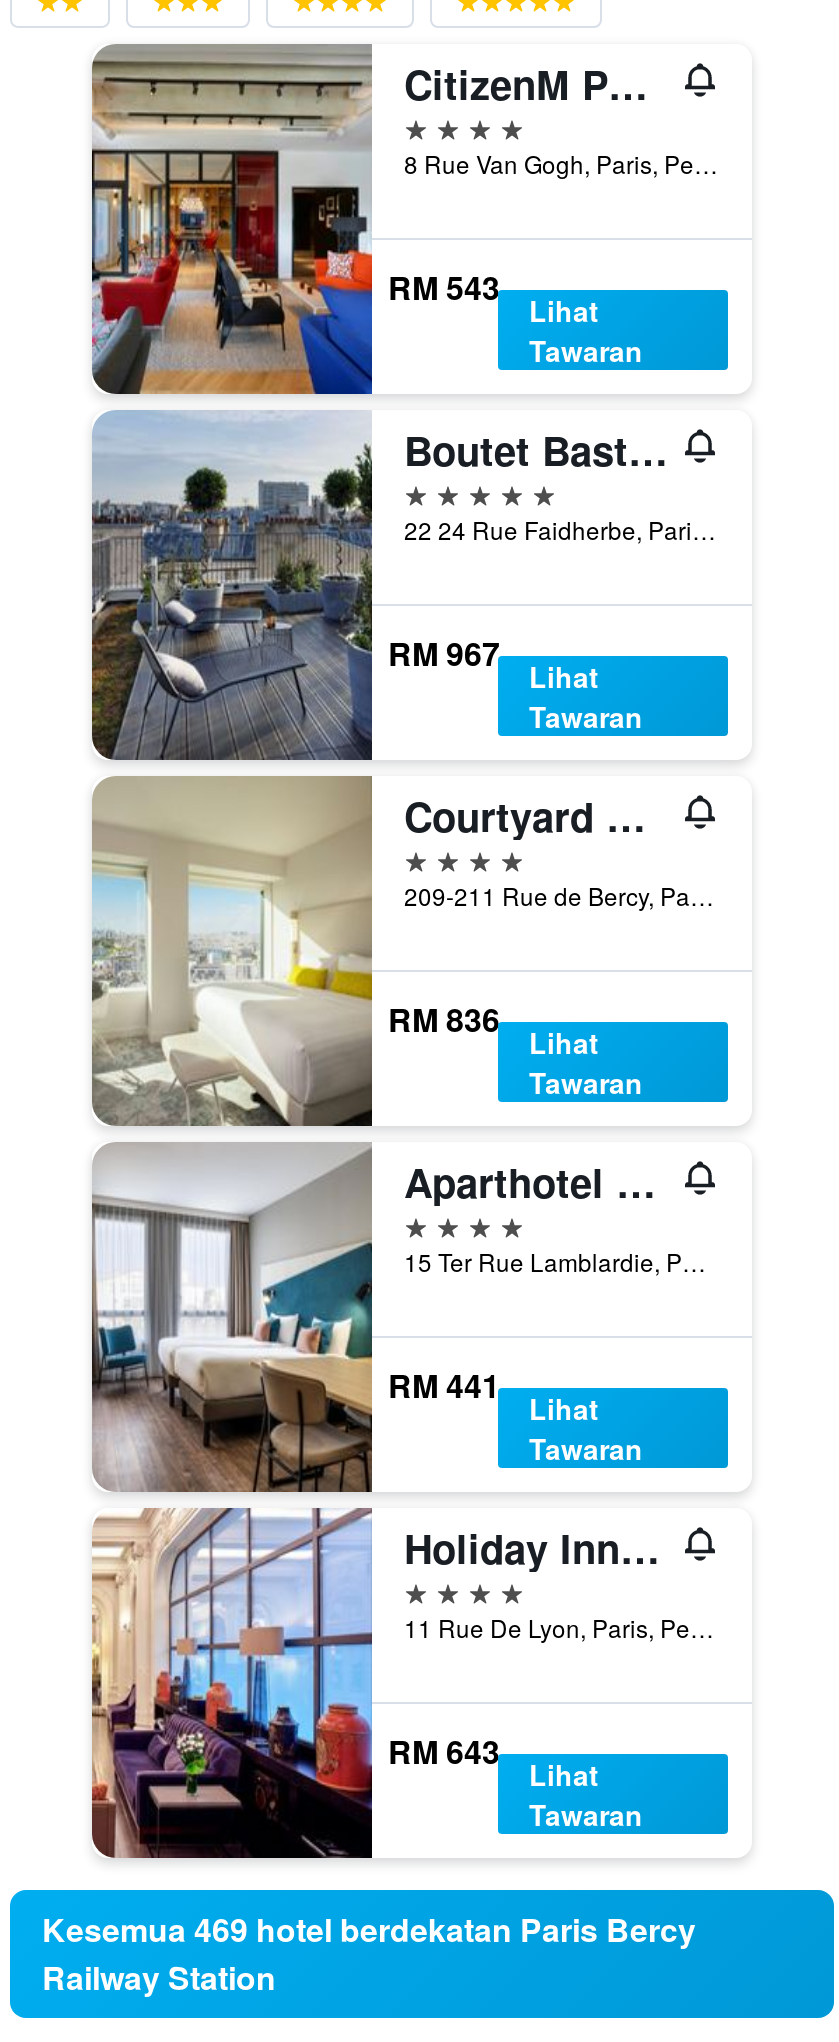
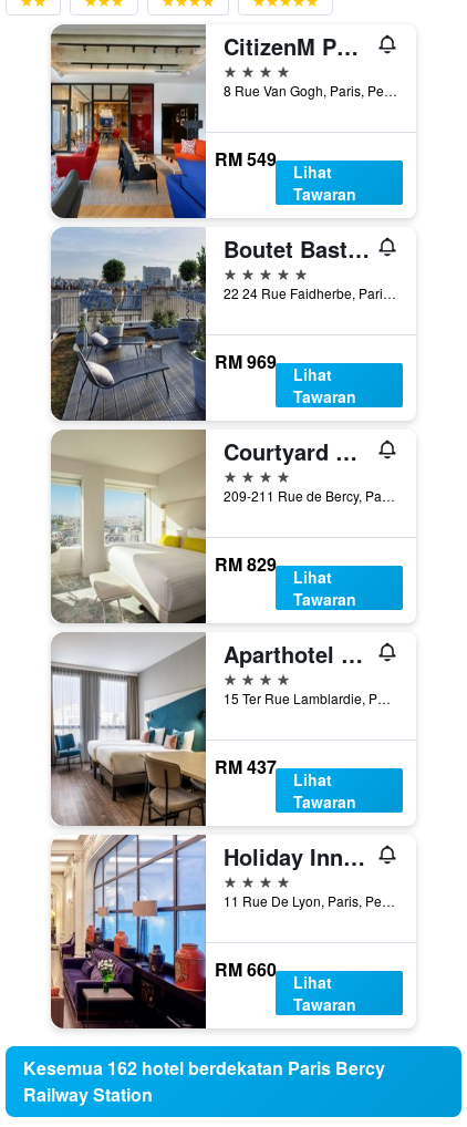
- RM 543
+ RM 549

- RM 967
+ RM 969

- RM 836
+ RM 829

- RM 441
+ RM 437

- RM 643
+ RM 660

- Kesemua 469 hotel berdekatan Paris Bercy
+ Kesemua 162 hotel berdekatan Paris Bercy
